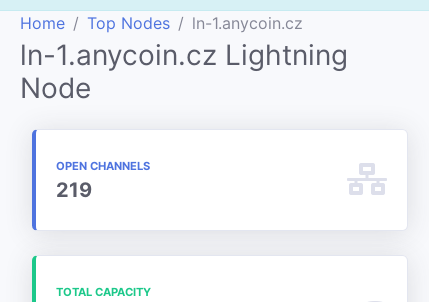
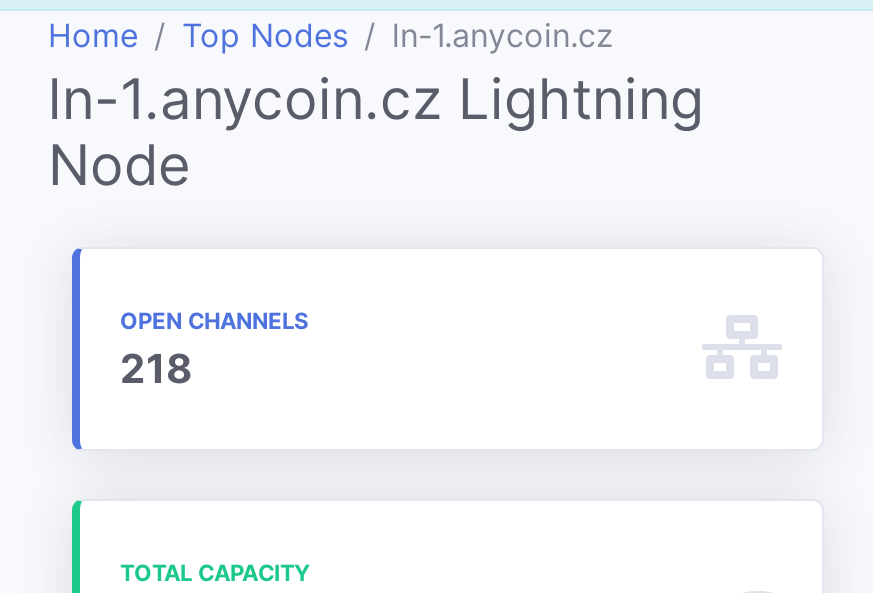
- 219
+ 218
